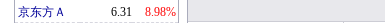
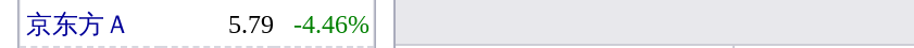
- 6.31
+ 5.79

- 8.98%
+ -4.46%
